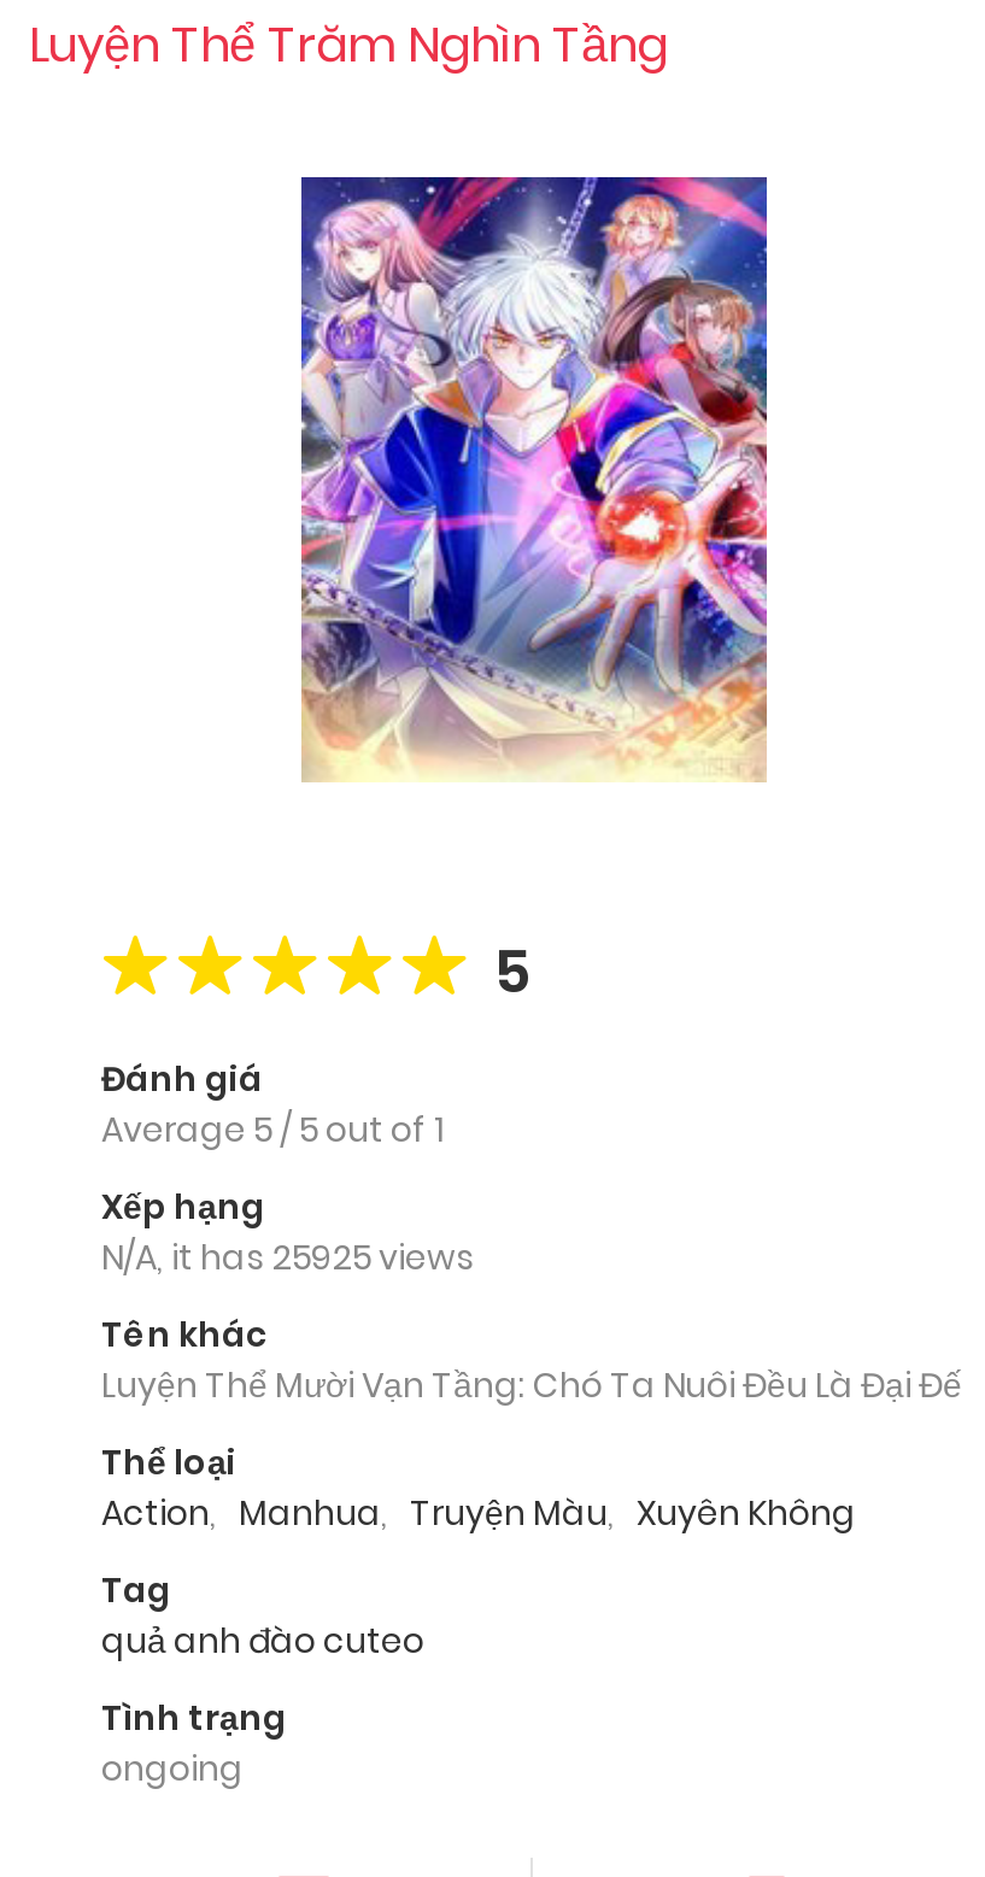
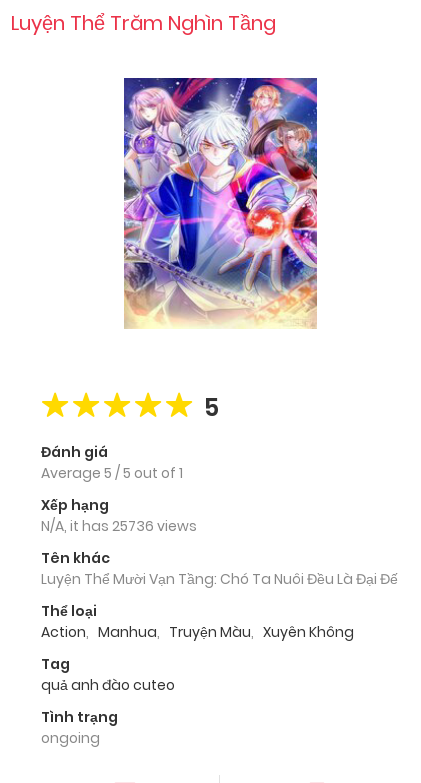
- N/A, it has 25925 views
+ N/A, it has 25736 views
